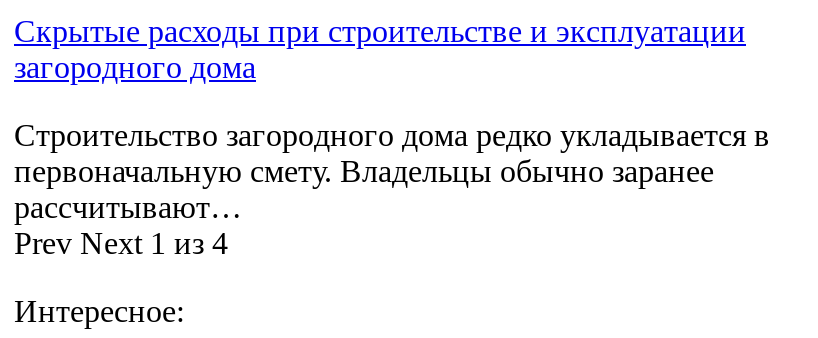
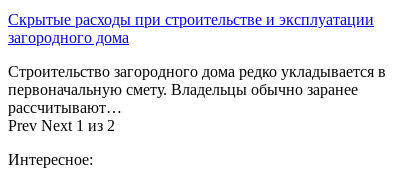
- Prev Next 1 из 4
+ Prev Next 1 из 2
